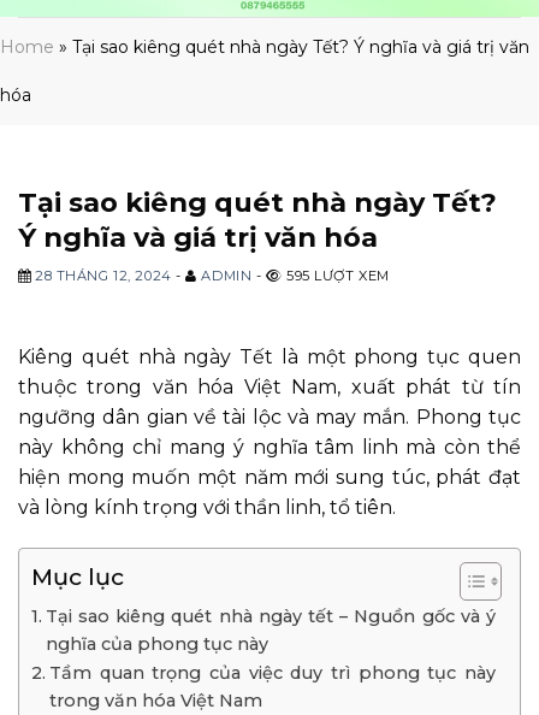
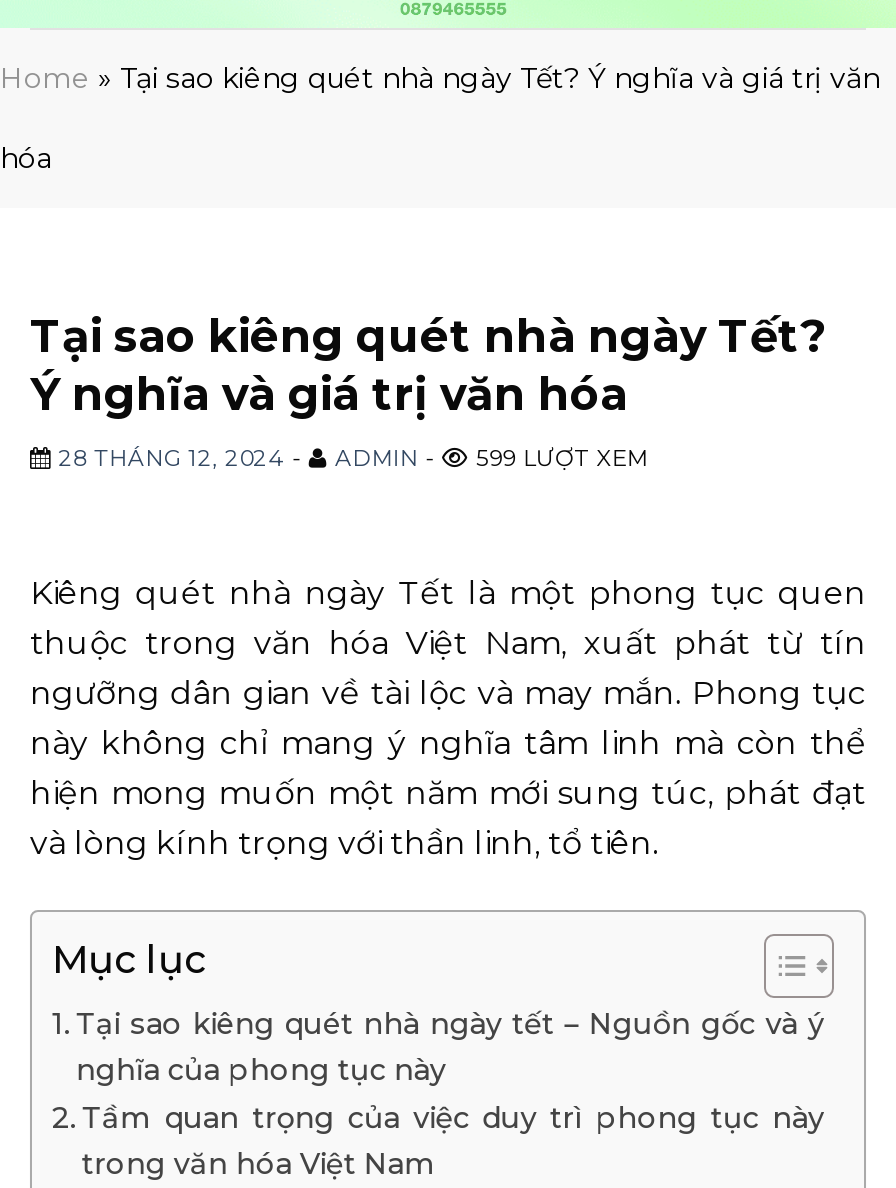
- 28 THÁNG 12, 2024 - ADMIN - 595 LƯỢT XEM
+ 28 THÁNG 12, 2024 - ADMIN - 599 LƯỢT XEM
